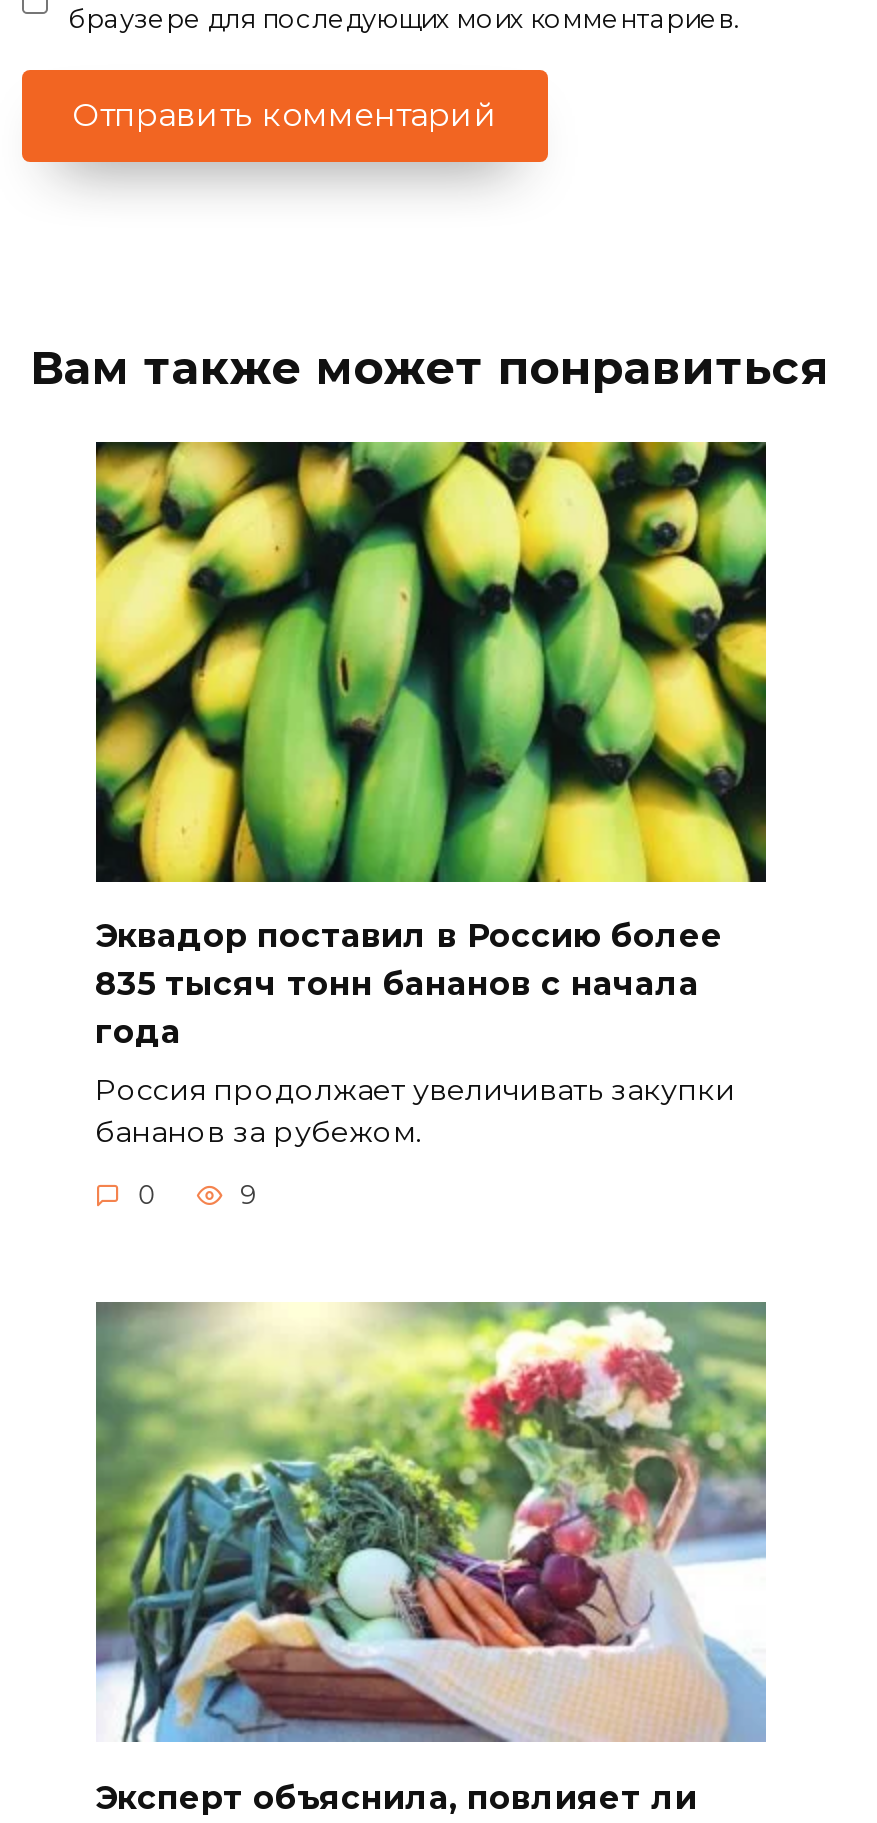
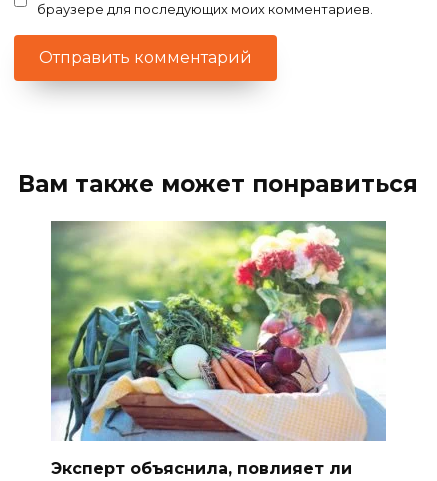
- [image]
- Эквадор поставил в Россию более
- 835 тысяч тонн бананов с начала
- года
- Россия продолжает увеличивать закупки
- бананов за рубежом.
- 0
- 9
